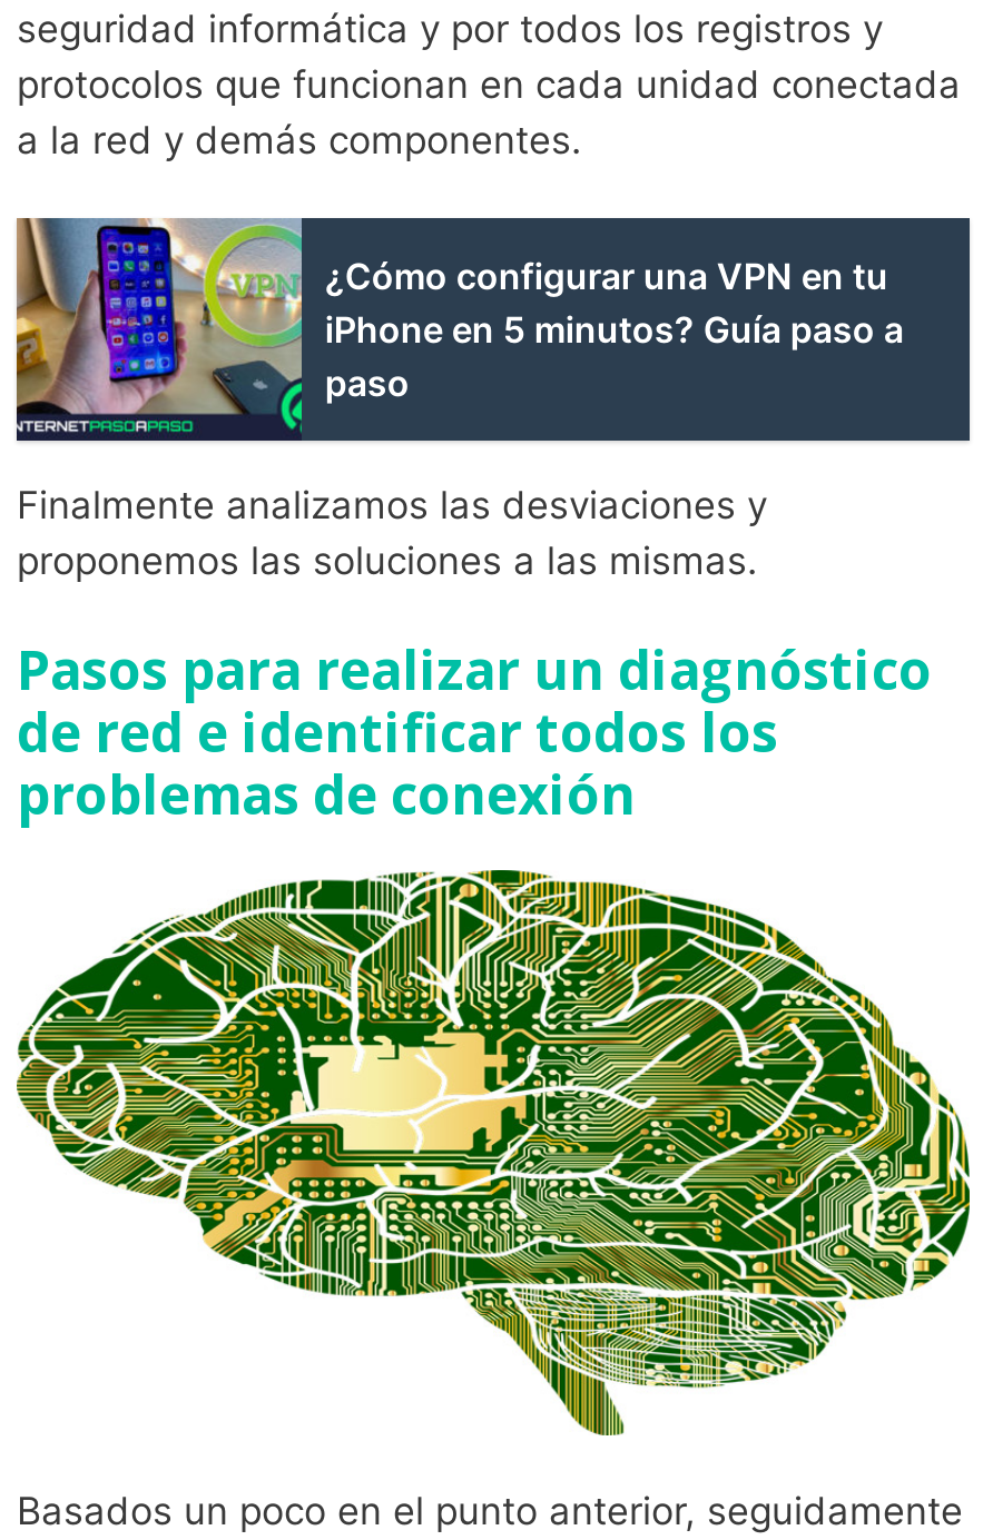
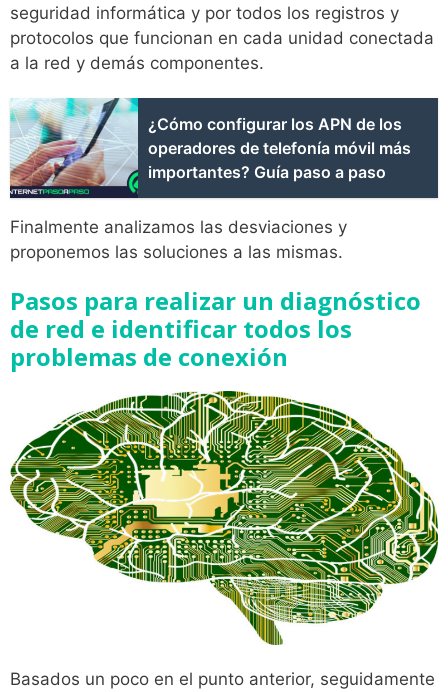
- [image]
- ¿Cómo configurar una VPN en tu
- iPhone en 5 minutos? Guía paso a
- paso
+ [image]
+ ¿Cómo configurar los APN de los
+ operadores de telefonía móvil más
+ importantes? Guía paso a paso
